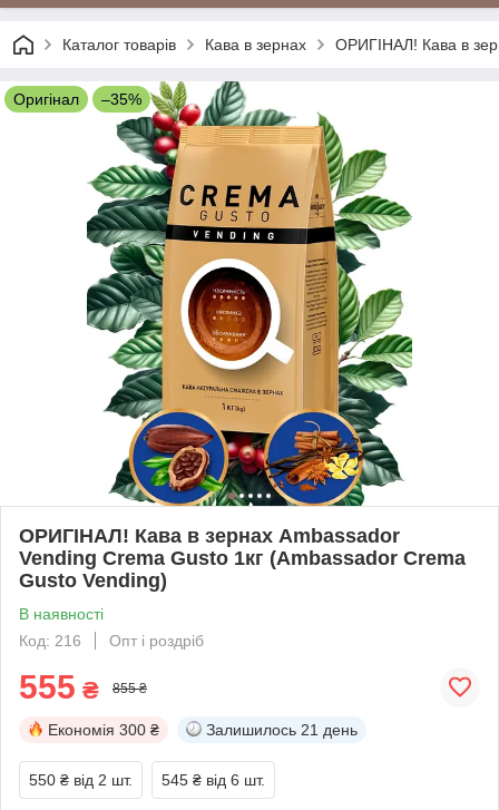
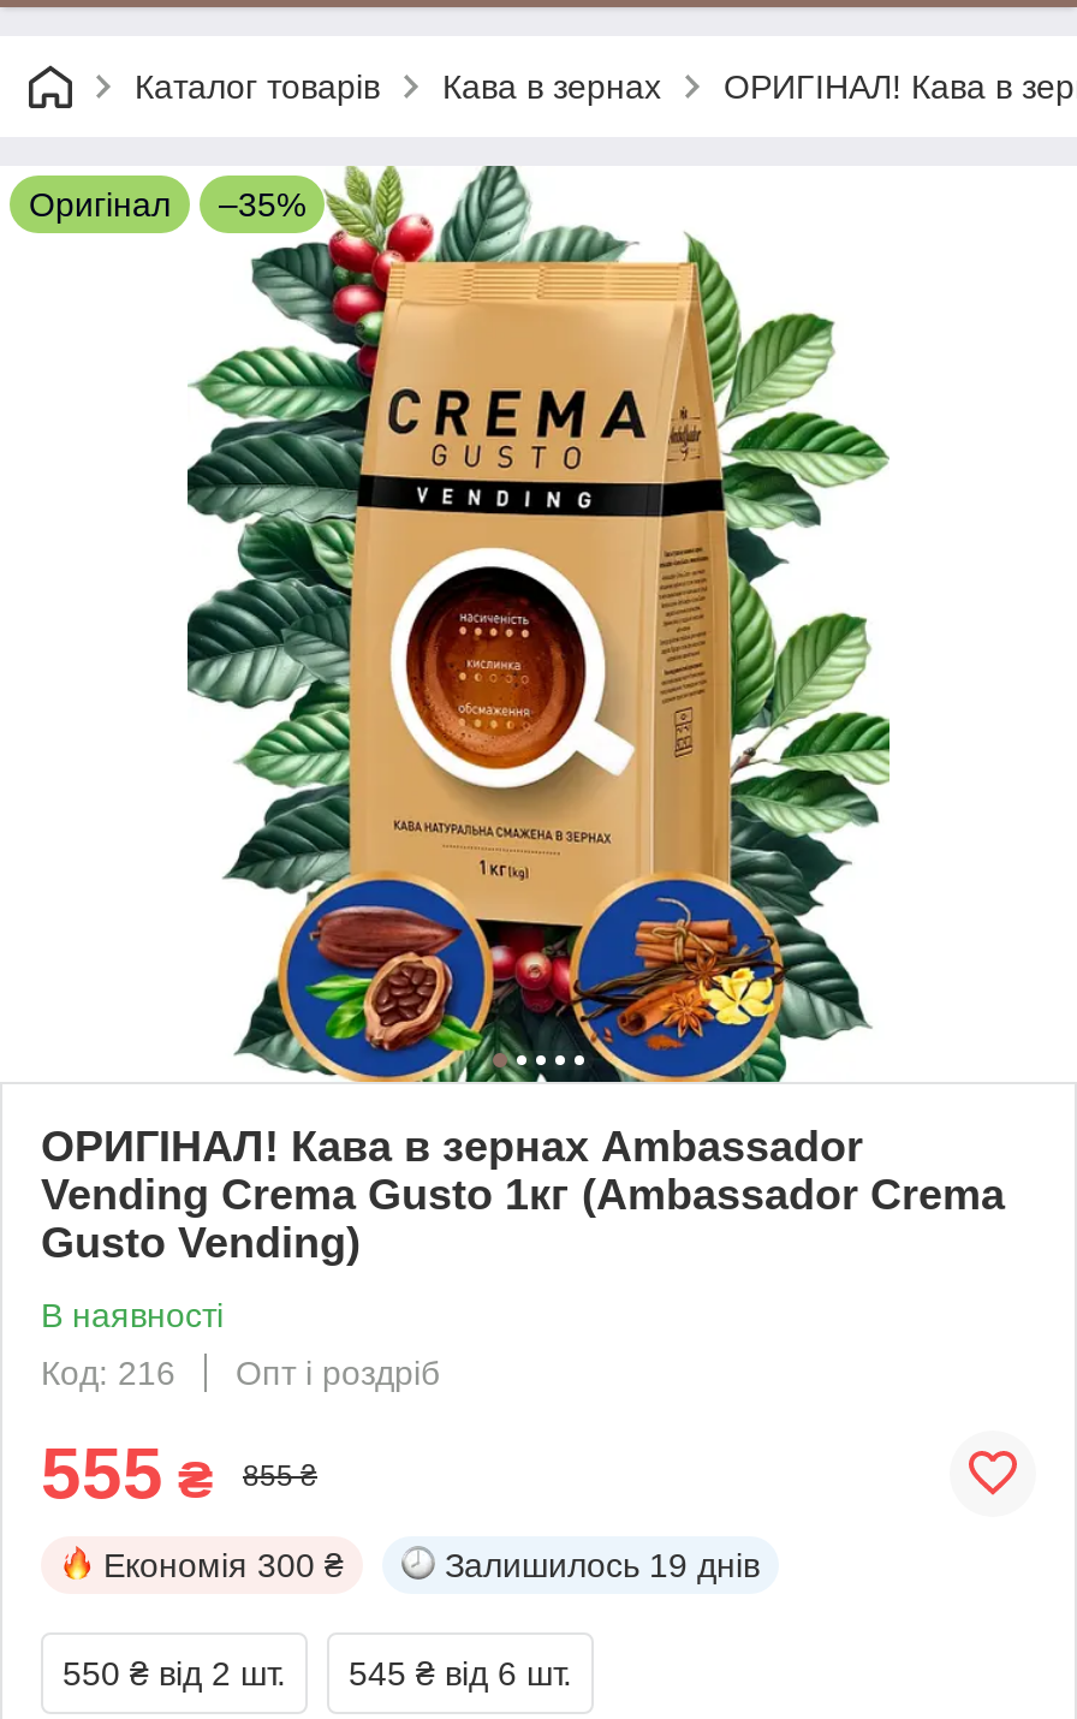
- Залишилось 21 день
+ Залишилось 19 днів
